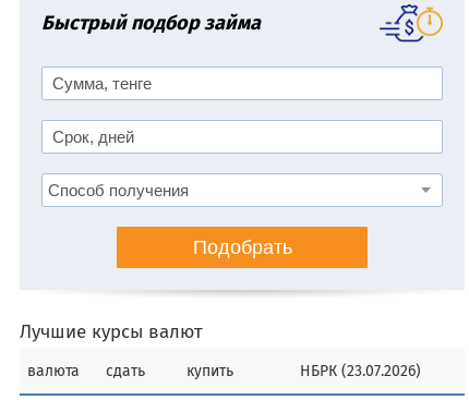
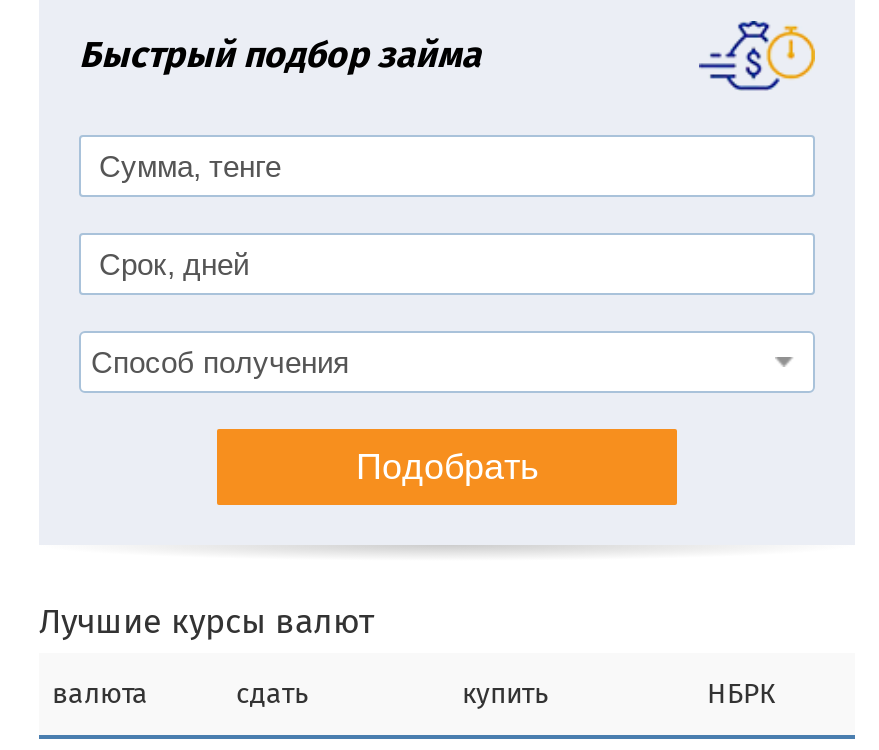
- НБРК (23.07.2026)
+ НБРК
